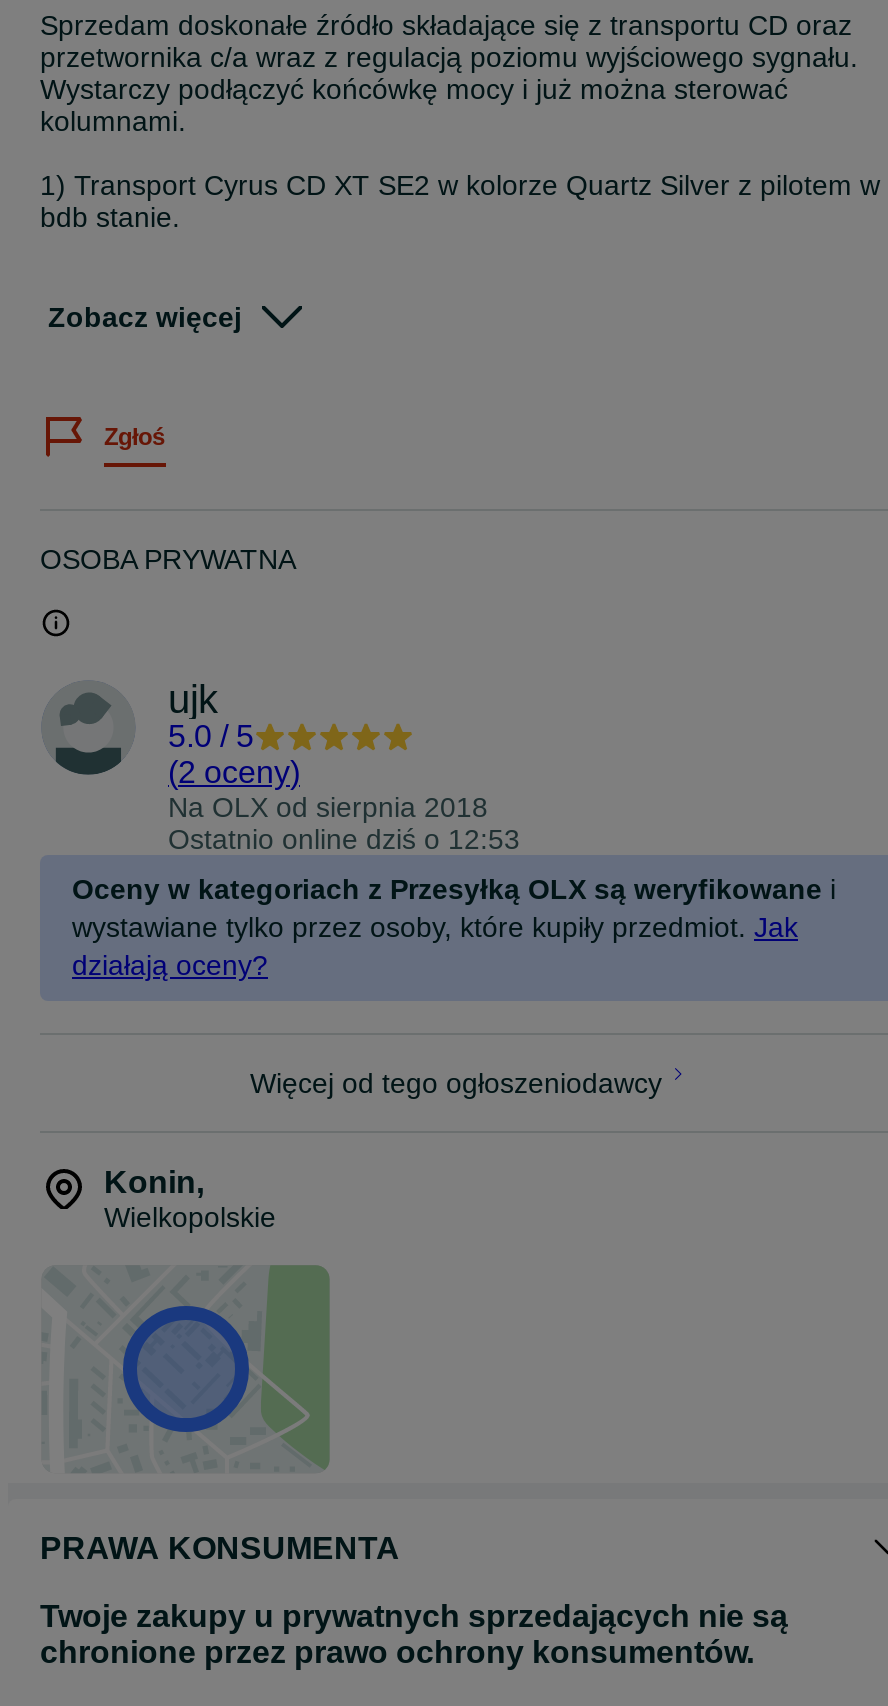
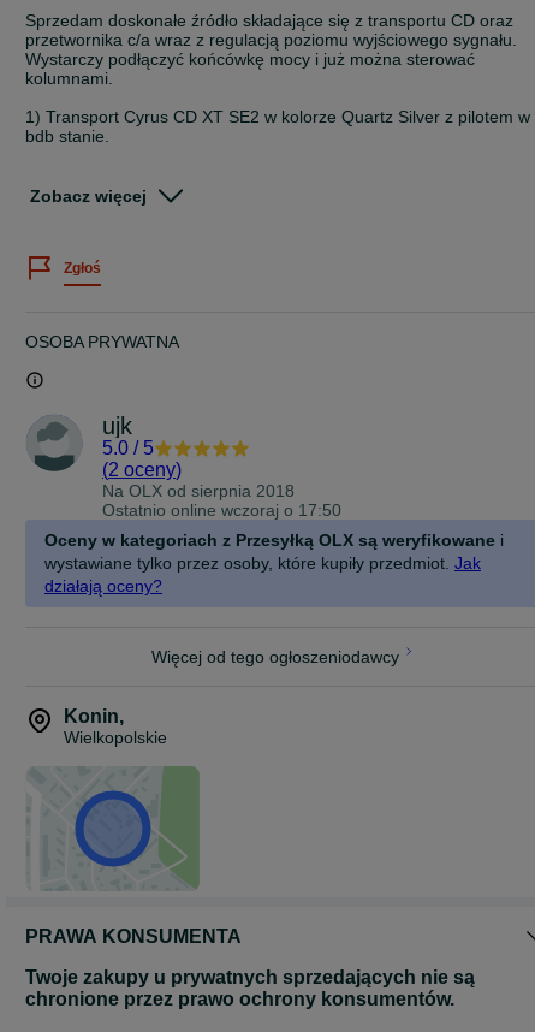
- Ostatnio online dziś o 12:53
+ Ostatnio online wczoraj o 17:50
